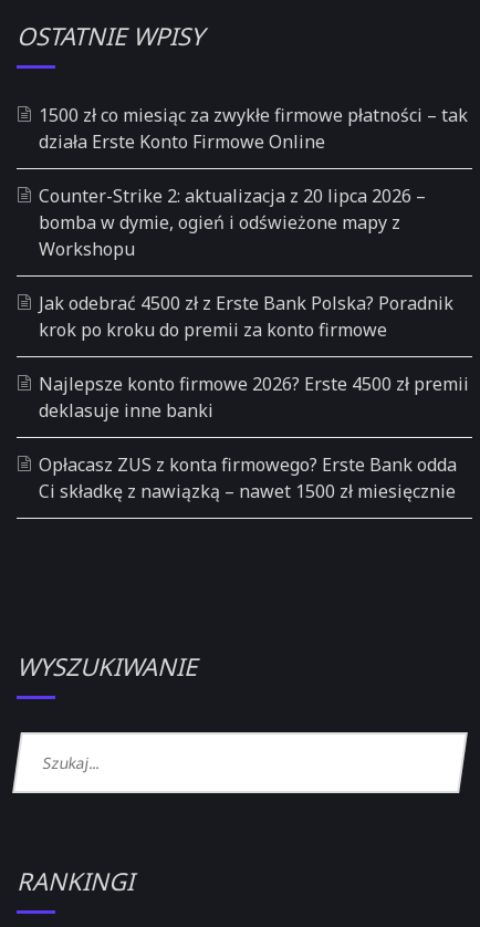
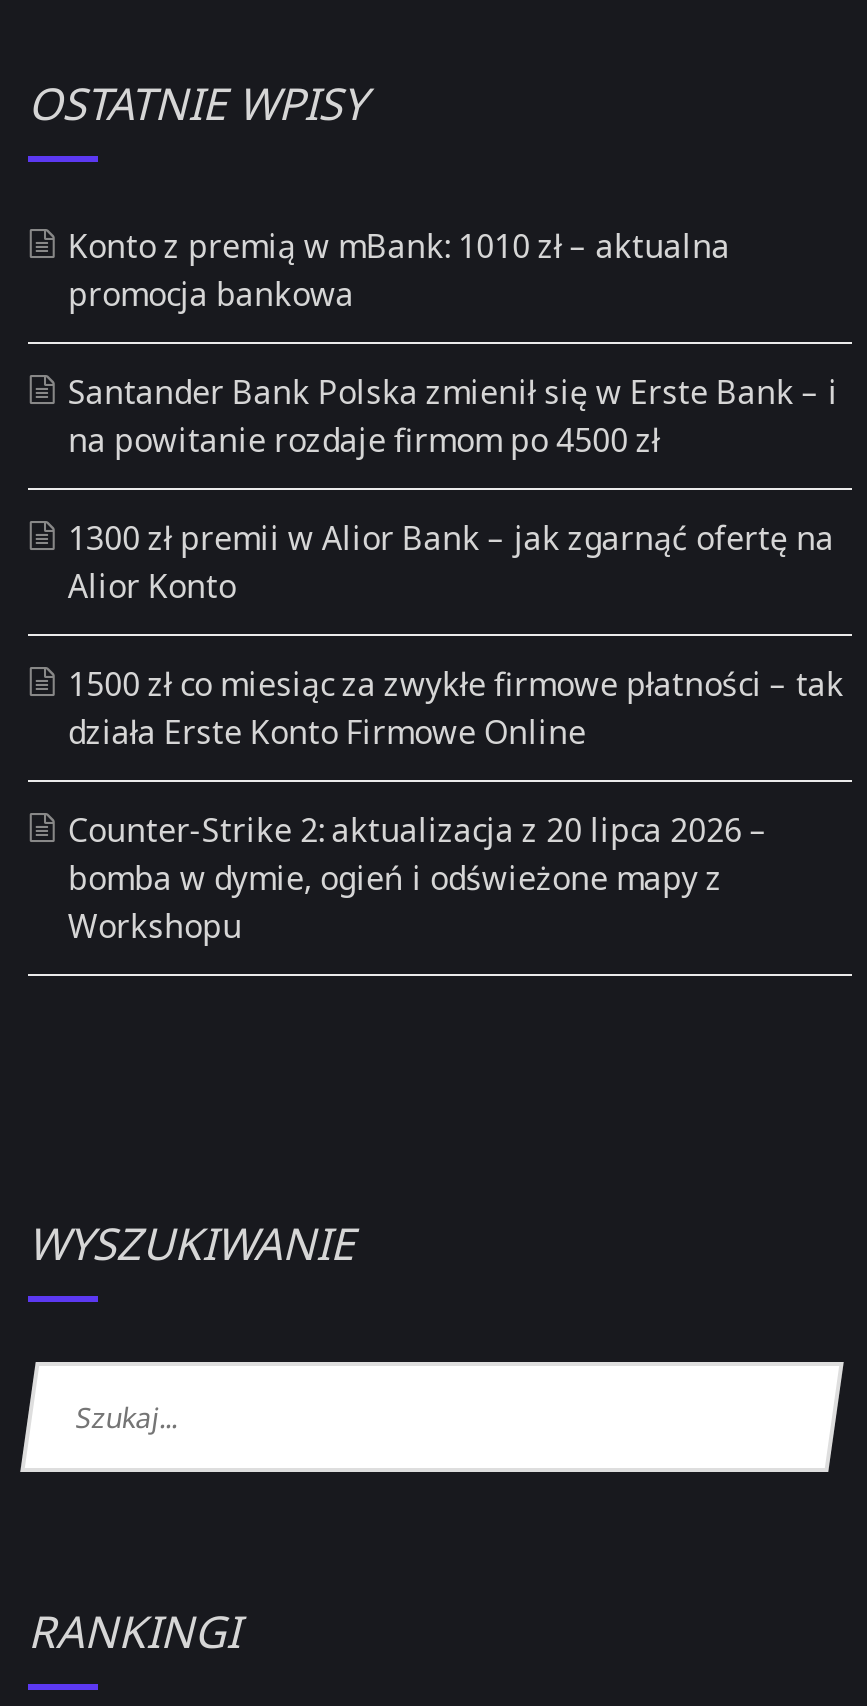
+ Konto z premią w mBank: 1010 zł – aktualna
+ promocja bankowa
+ Santander Bank Polska zmienił się w Erste Bank – i
+ na powitanie rozdaje firmom po 4500 zł
+ 1300 zł premii w Alior Bank – jak zgarnąć ofertę na
+ Alior Konto

moved down: 1500 zł co miesiąc za zwykłe firmowe płatności – tak | działa Erste Konto Firmowe Online | Counter-Strike 2: aktualizacja z 20 lipca 2026 – | bomba w dymie, ogień i odświeżone mapy z | Workshopu

- Jak odebrać 4500 zł z Erste Bank Polska? Poradnik
- krok po kroku do premii za konto firmowe
- Najlepsze konto firmowe 2026? Erste 4500 zł premii
- deklasuje inne banki
- Opłacasz ZUS z konta firmowego? Erste Bank odda
- Ci składkę z nawiązką – nawet 1500 zł miesięcznie
